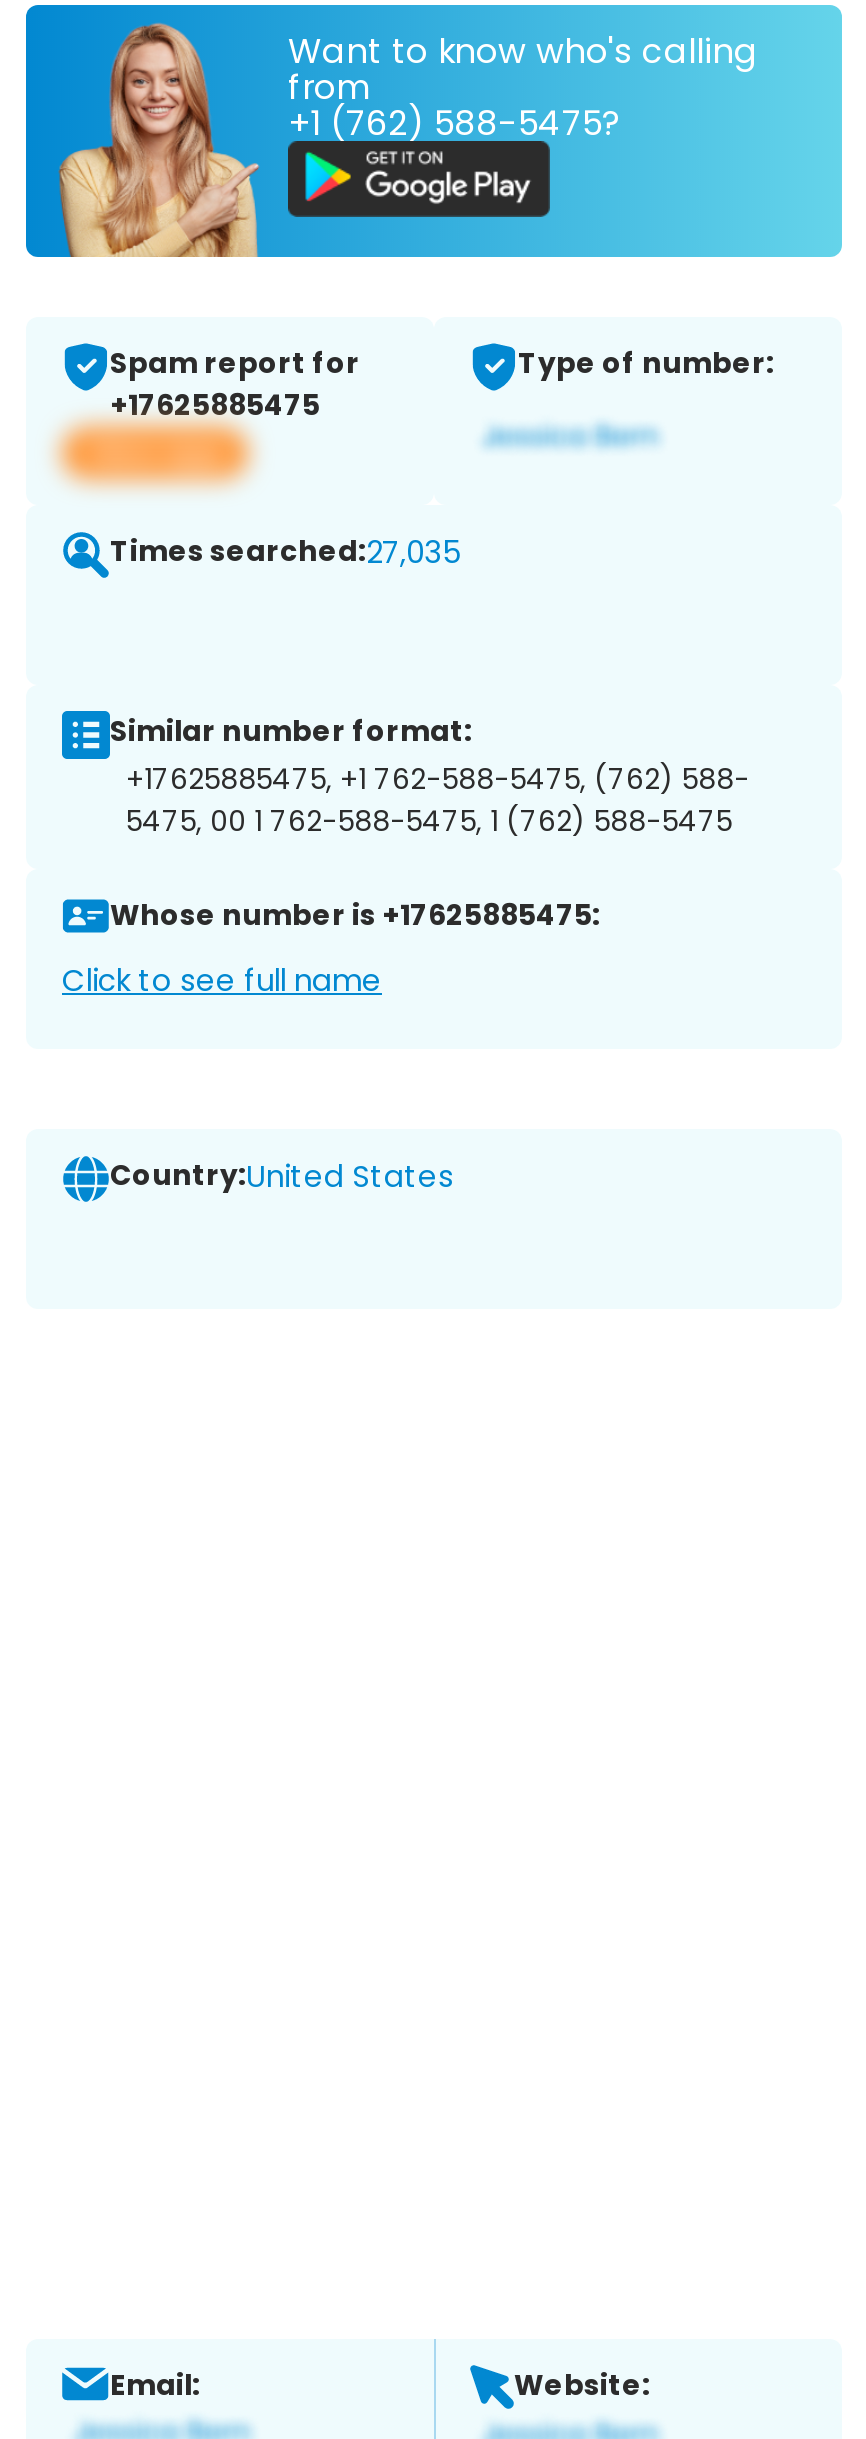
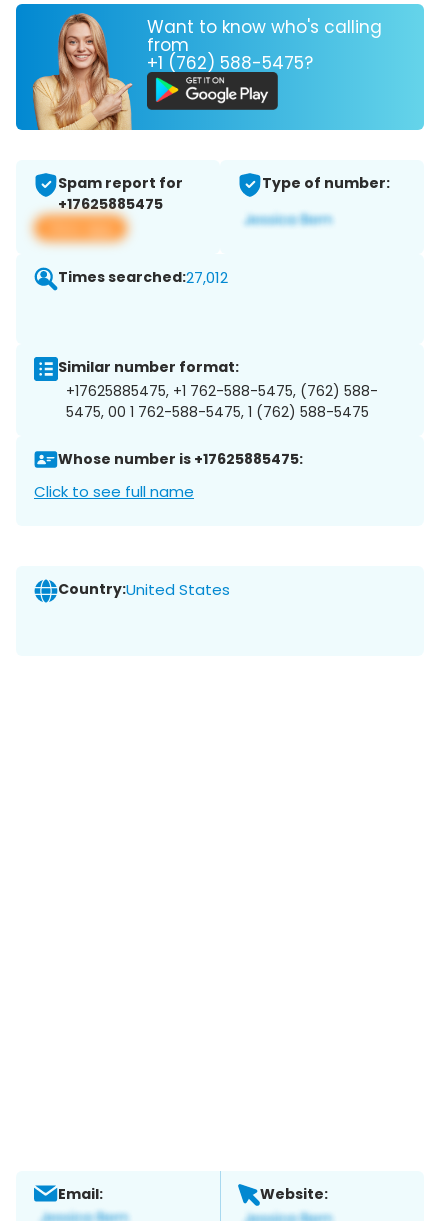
- Times searched:27,035
+ Times searched:27,012
